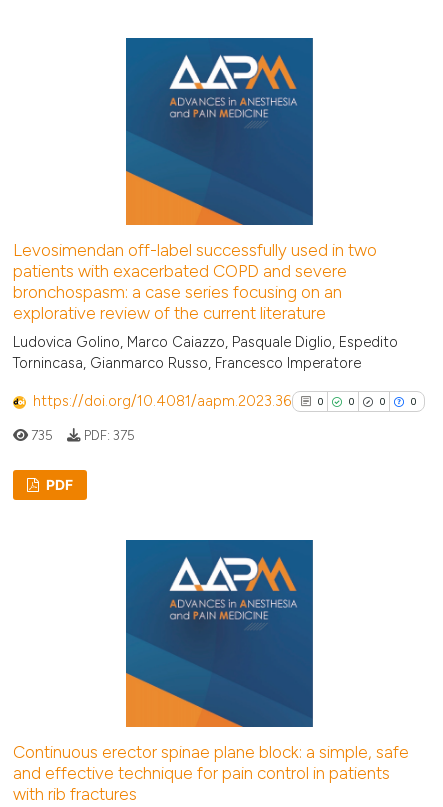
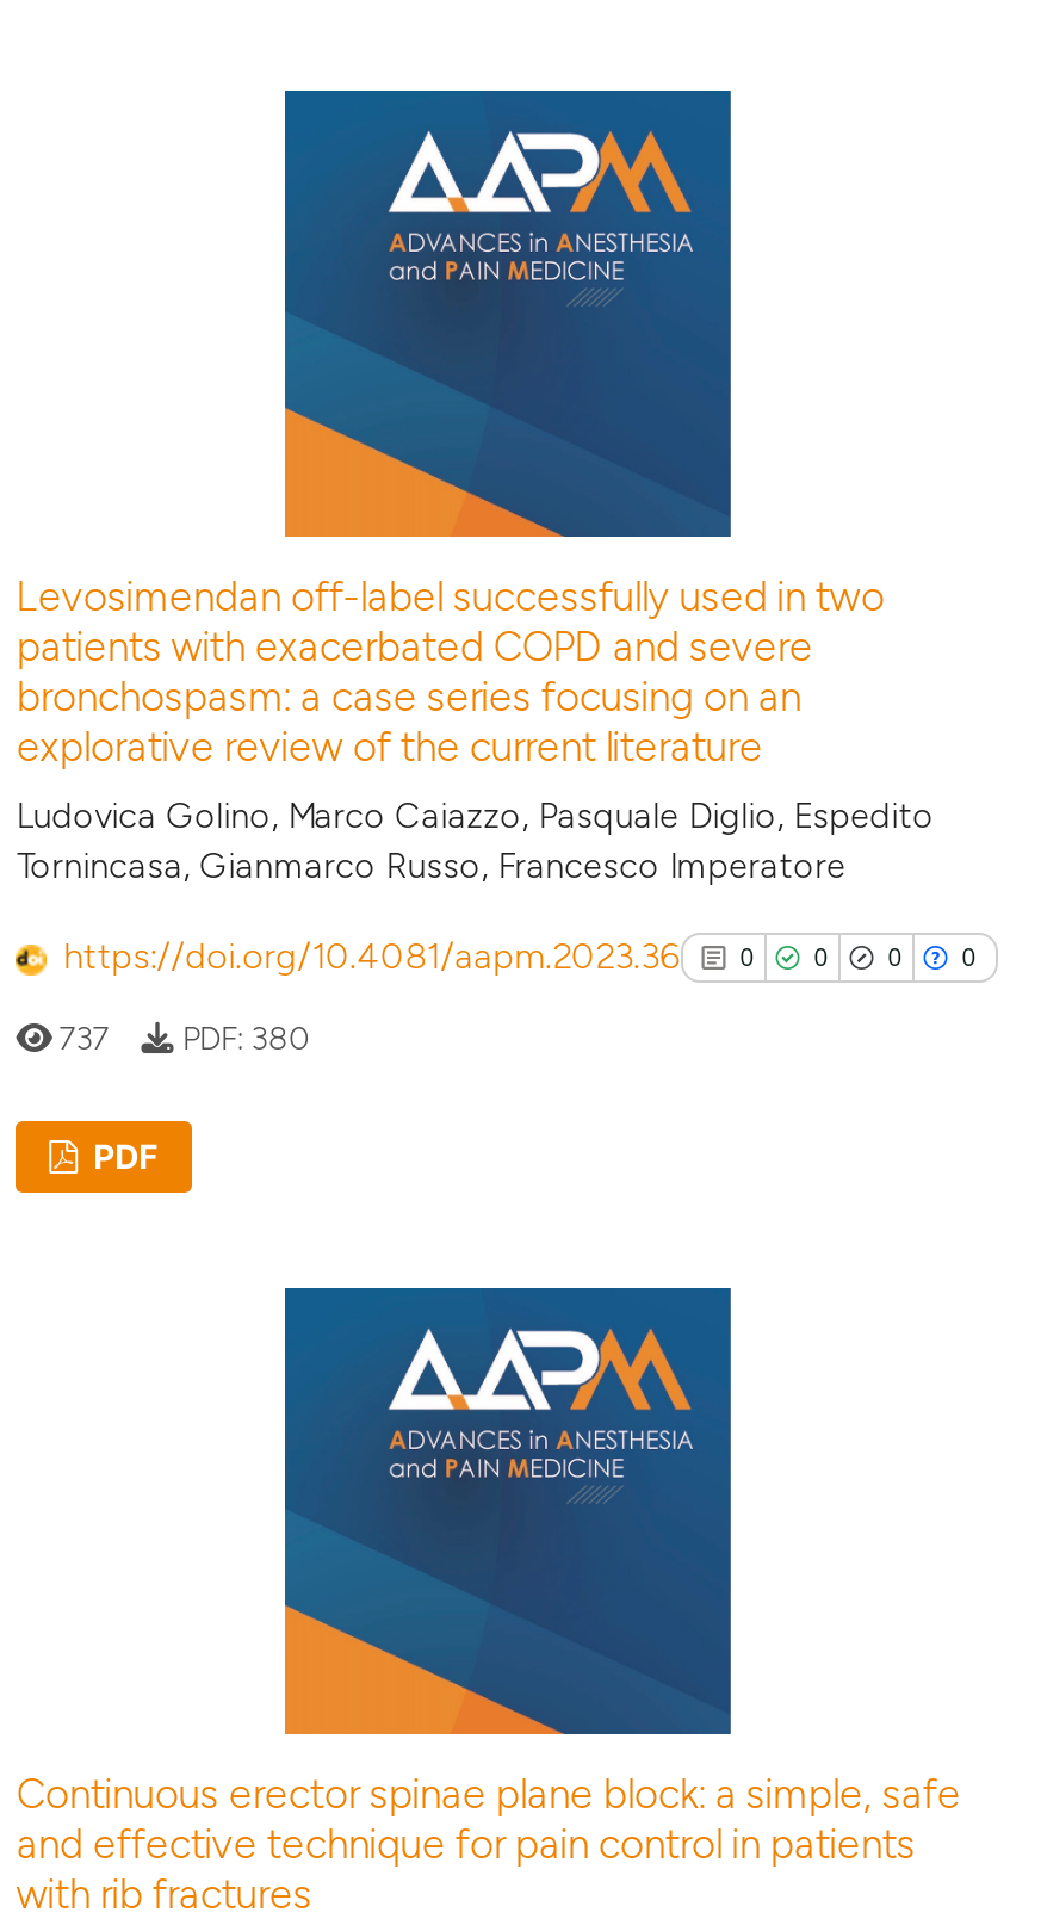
- 735
+ 737

- PDF: 375
+ PDF: 380
